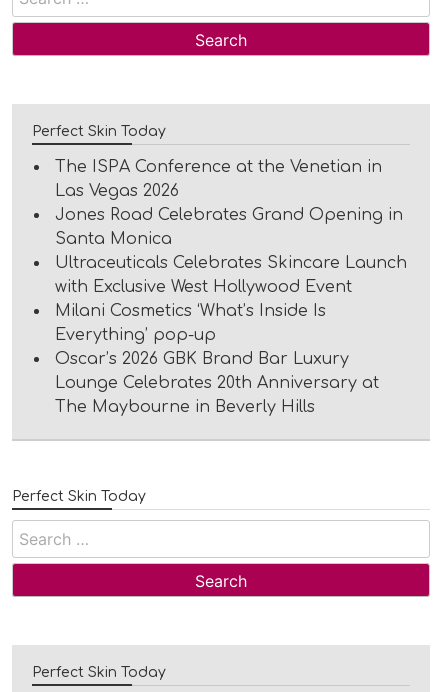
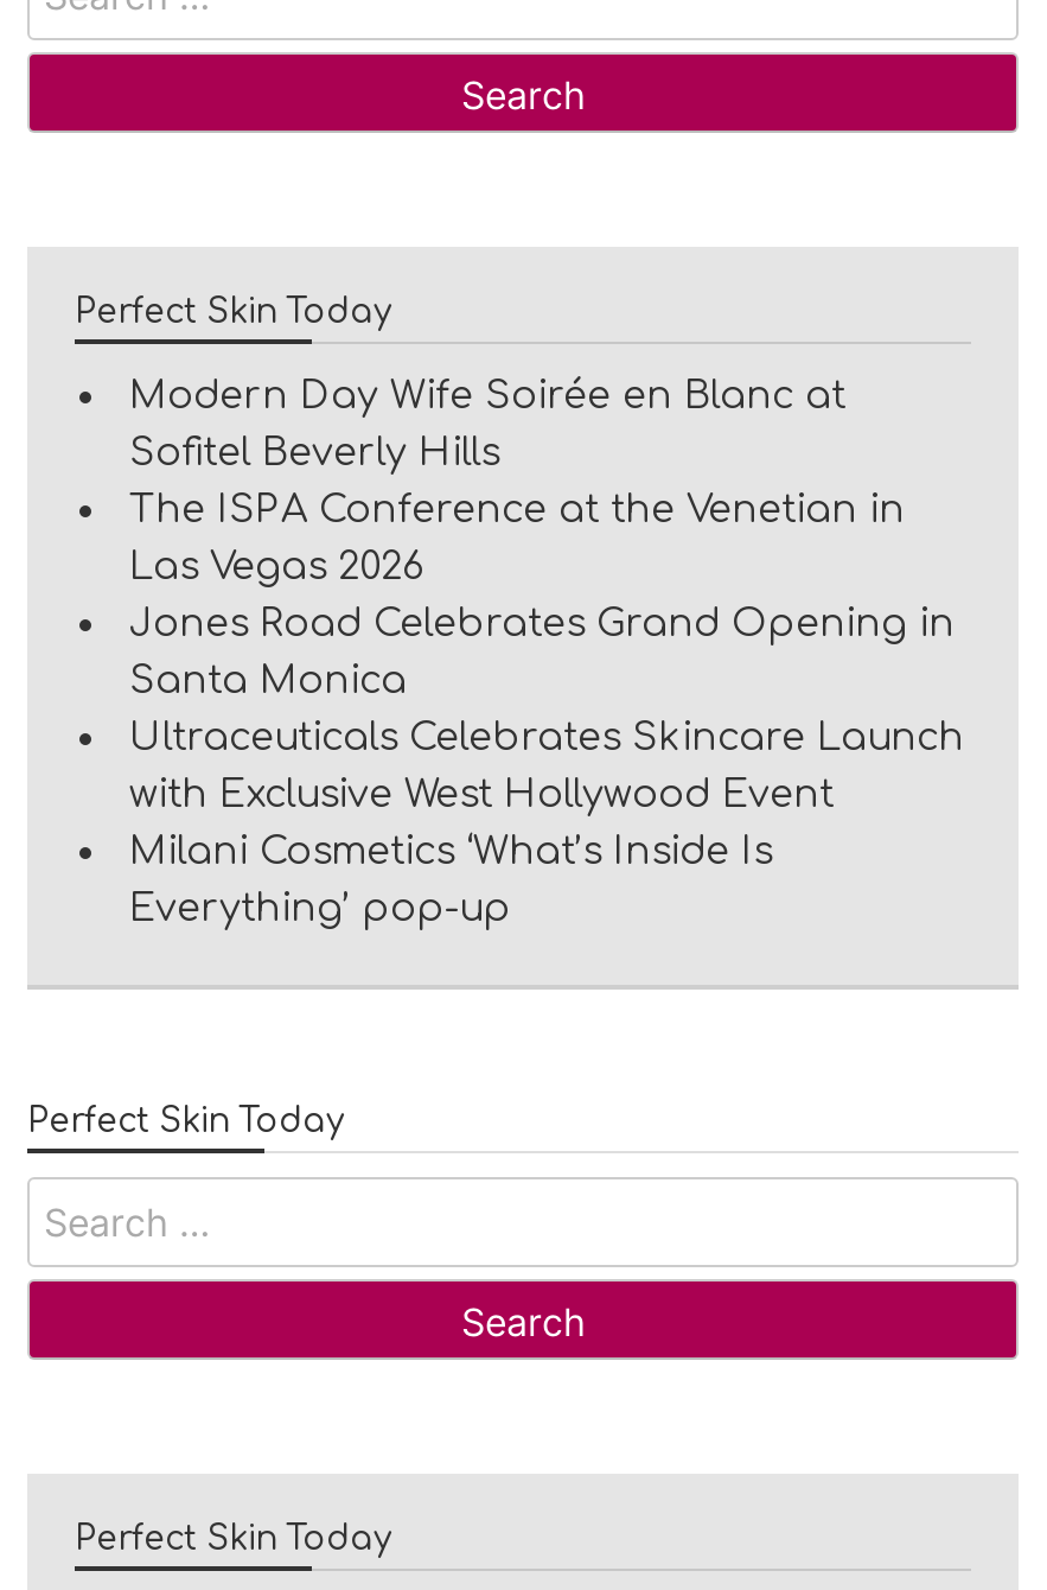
+ Modern Day Wife Soirée en Blanc at
+ Sofitel Beverly Hills

moved down: The ISPA Conference at the Venetian in | Las Vegas 2026 | Jones Road Celebrates Grand Opening in | Santa Monica | Ultraceuticals Celebrates Skincare Launch | with Exclusive West Hollywood Event | Milani Cosmetics ‘What’s Inside Is | Everything’ pop-up

- Oscar’s 2026 GBK Brand Bar Luxury
- Lounge Celebrates 20th Anniversary at
- The Maybourne in Beverly Hills
